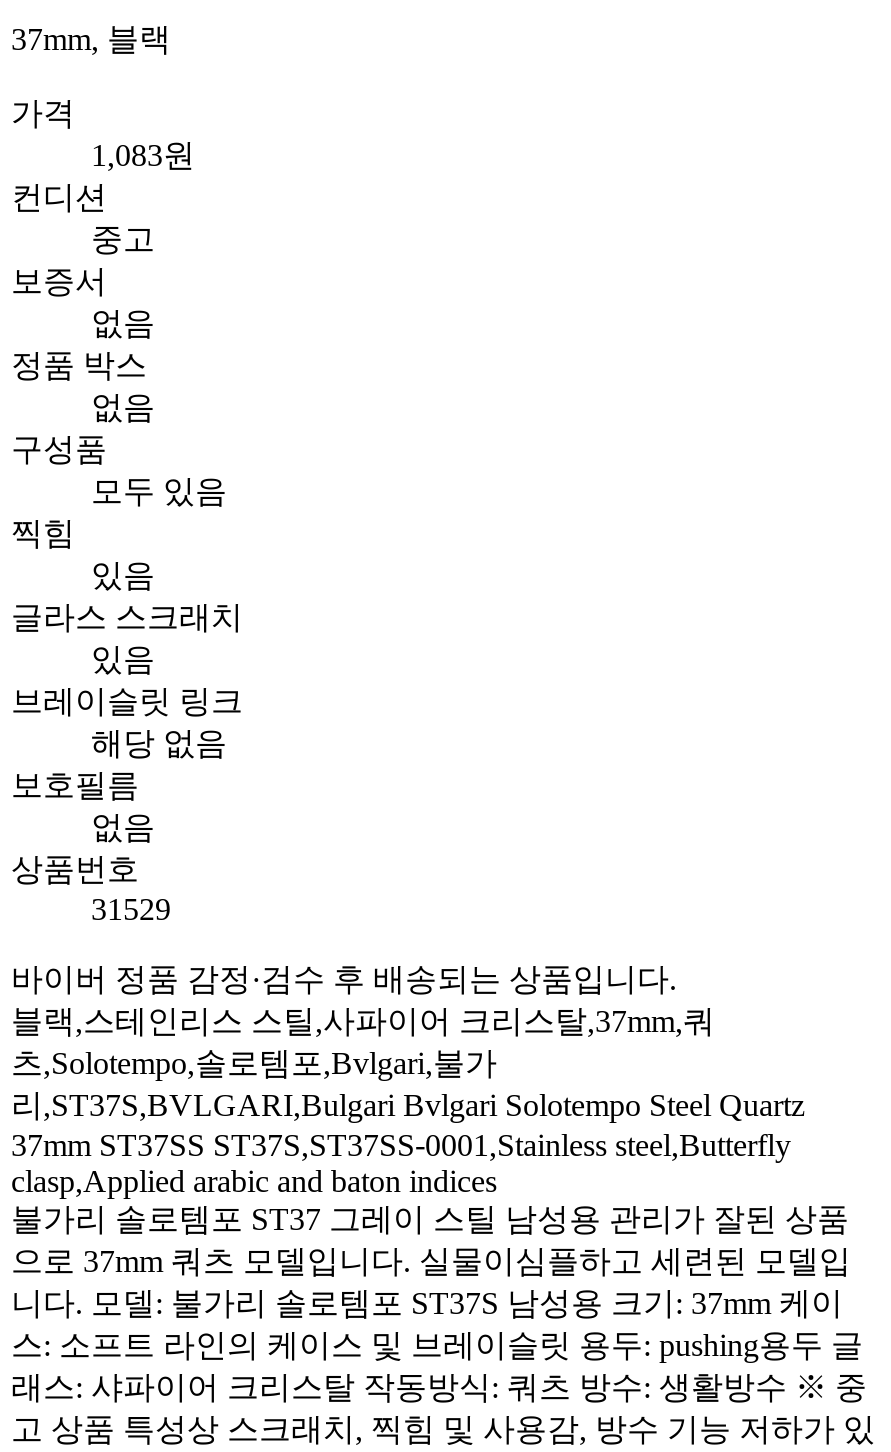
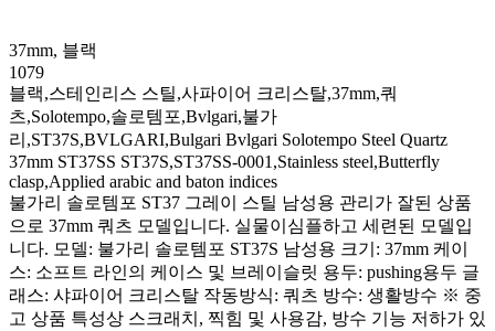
- 가격
- 1,083원
- 컨디션
- 중고
- 보증서
- 없음
- 정품 박스
- 없음
- 구성품
- 모두 있음
- 찍힘
- 있음
- 글라스 스크래치
- 있음
- 브레이슬릿 링크
- 해당 없음
- 보호필름
- 없음
- 상품번호
- 31529
- 바이버 정품 감정·검수 후 배송되는 상품입니다.
+ 1079
